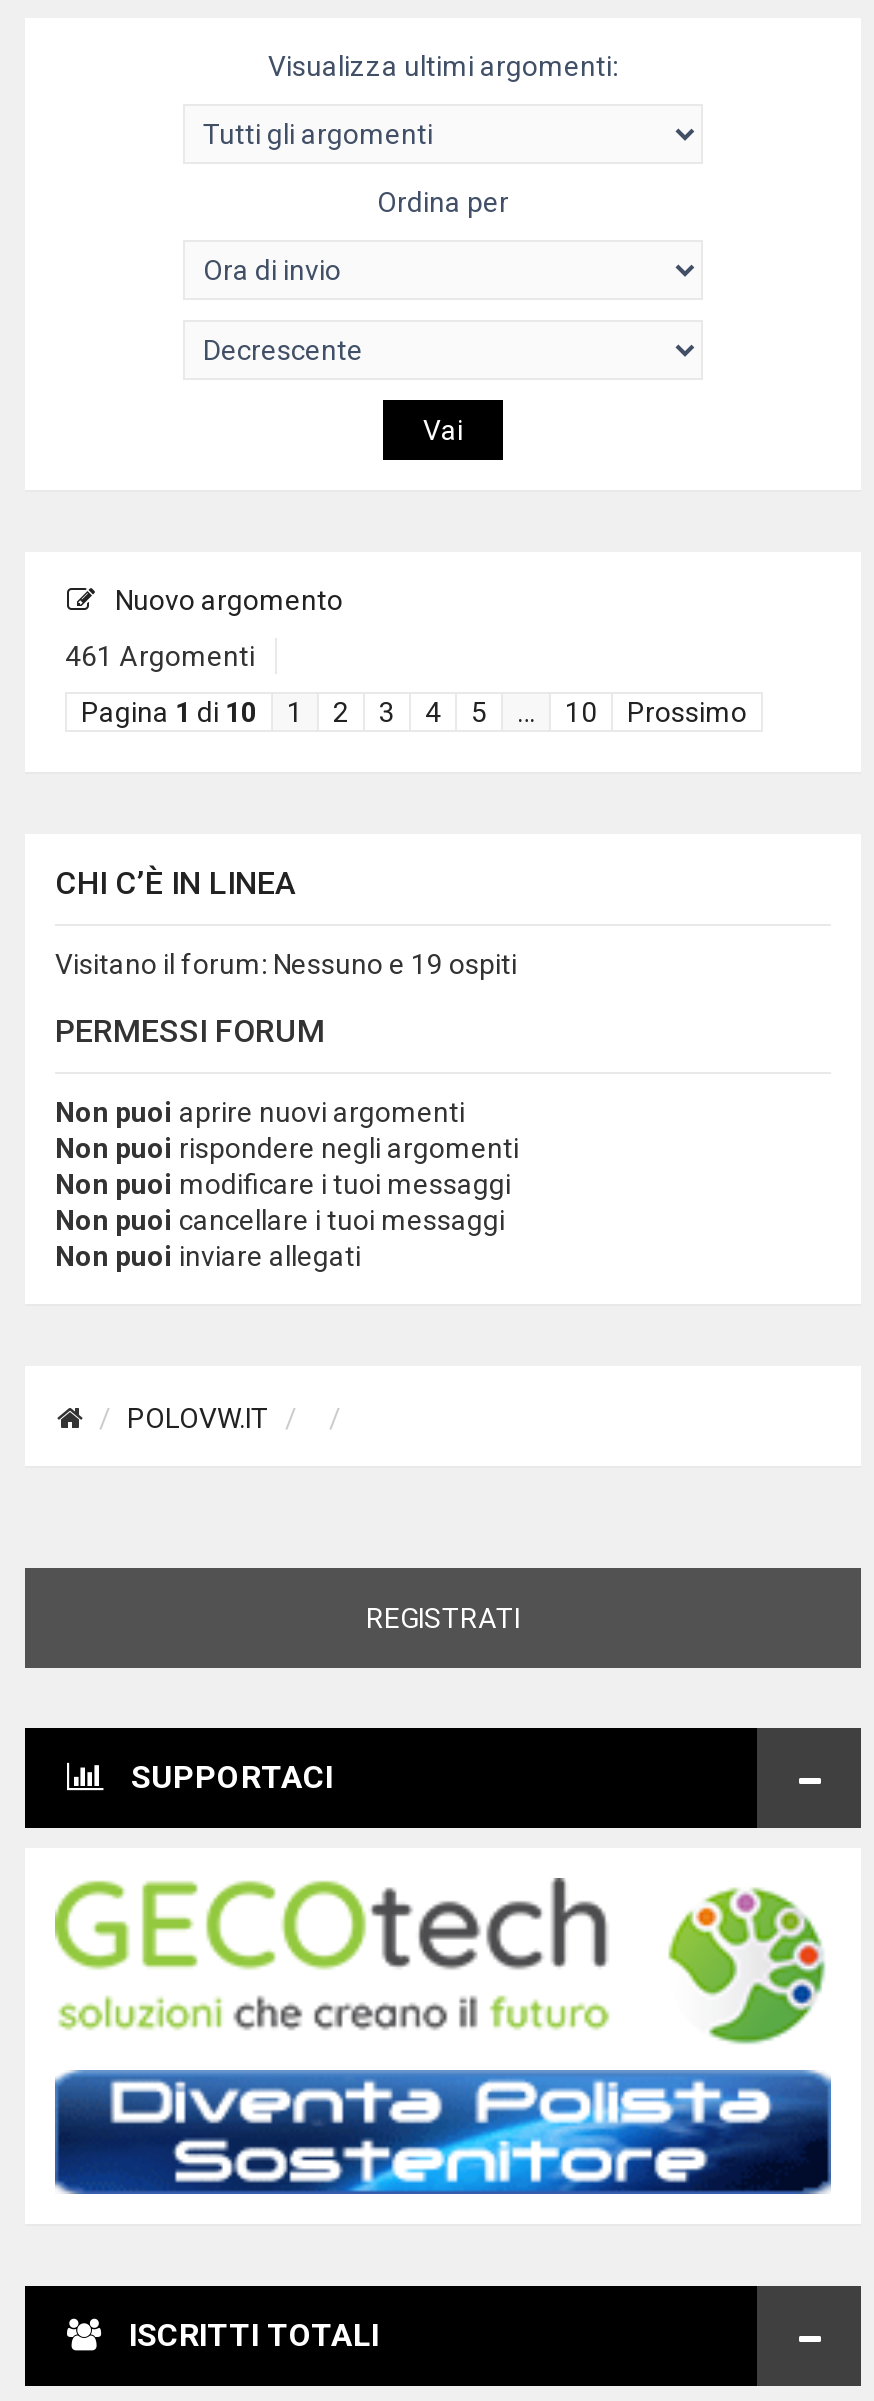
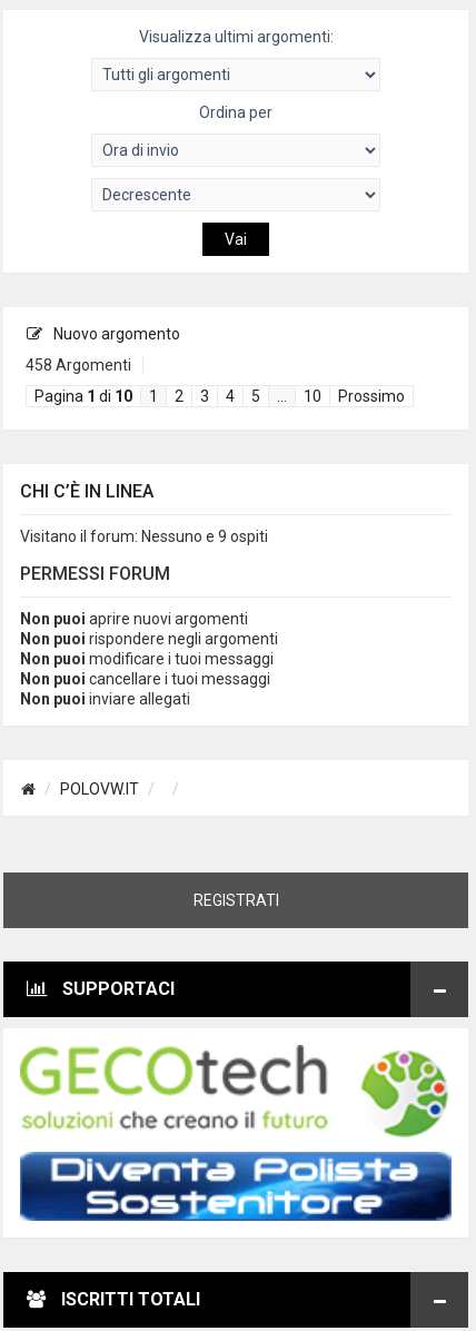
- 461 Argomenti
+ 458 Argomenti

- Visitano il forum: Nessuno e 19 ospiti
+ Visitano il forum: Nessuno e 9 ospiti
